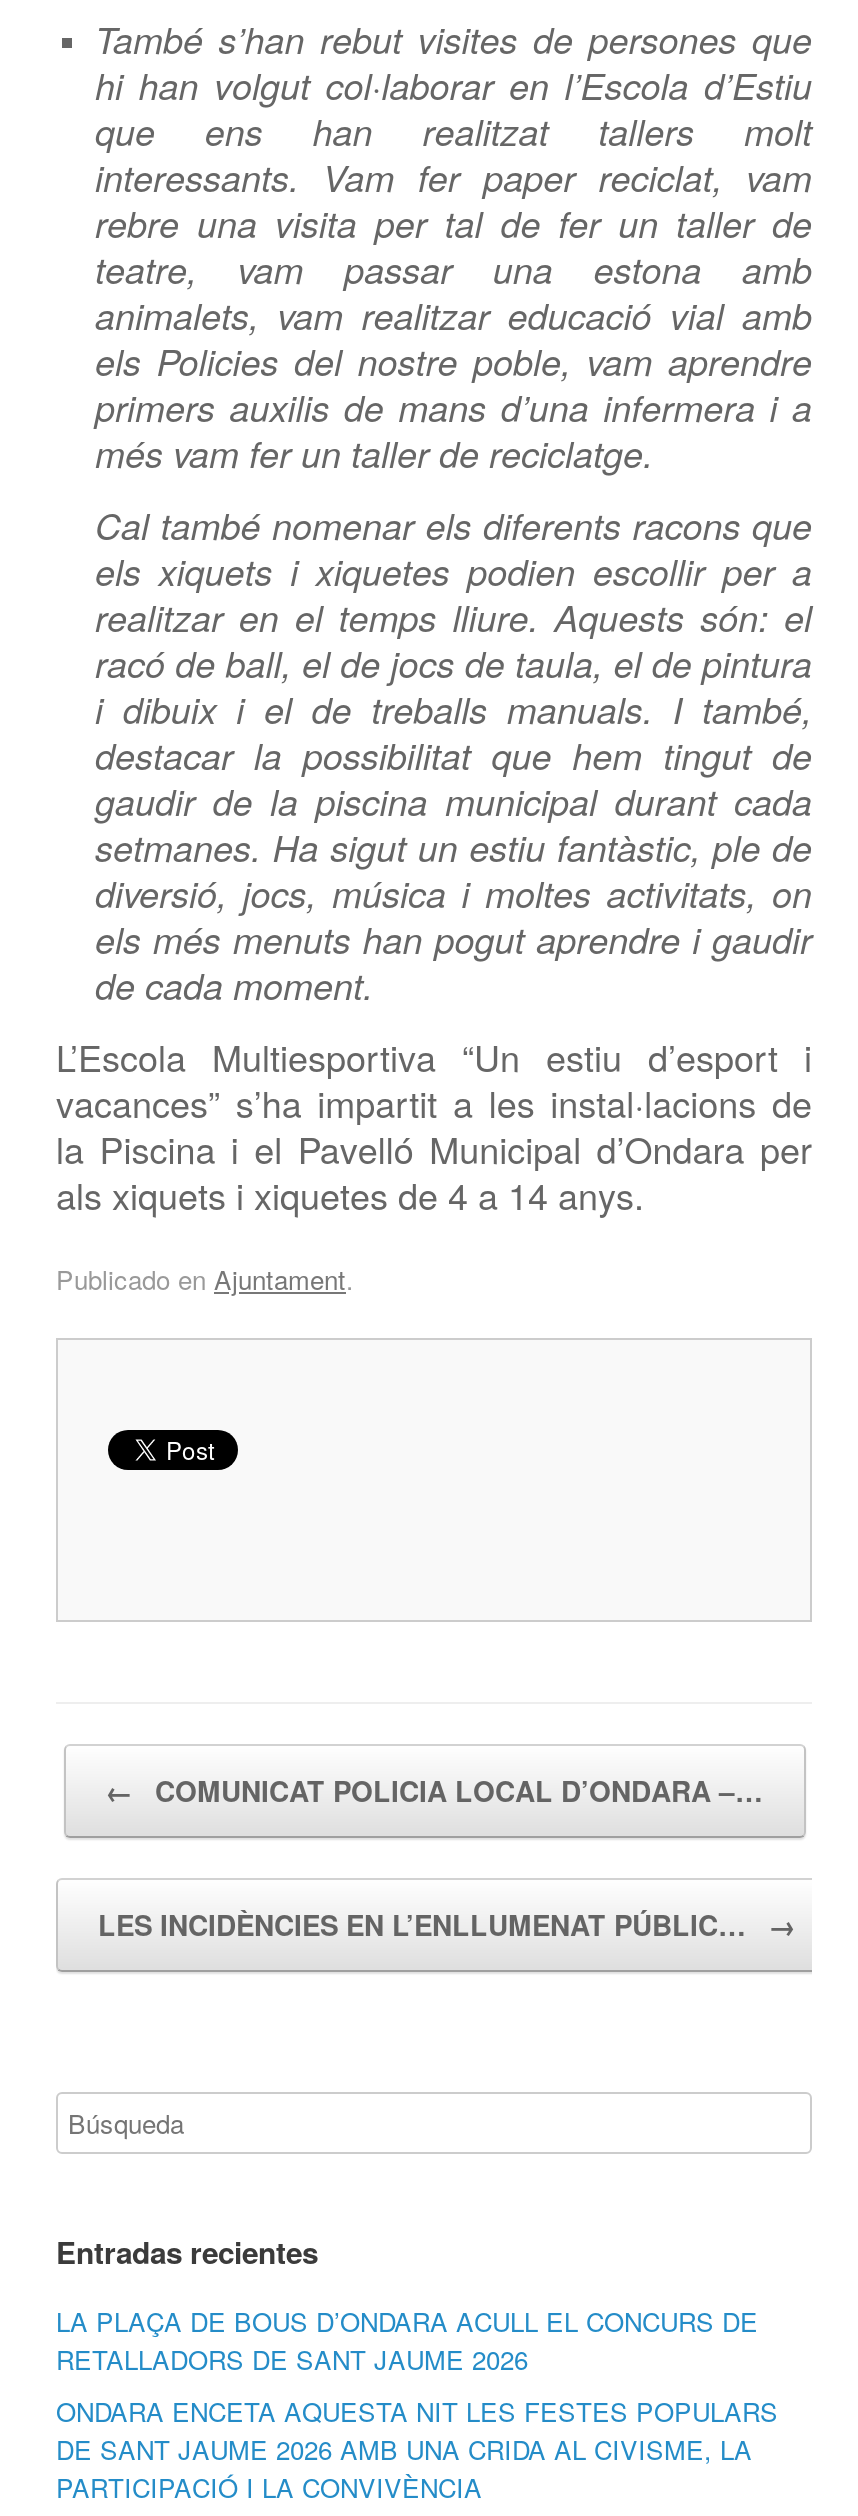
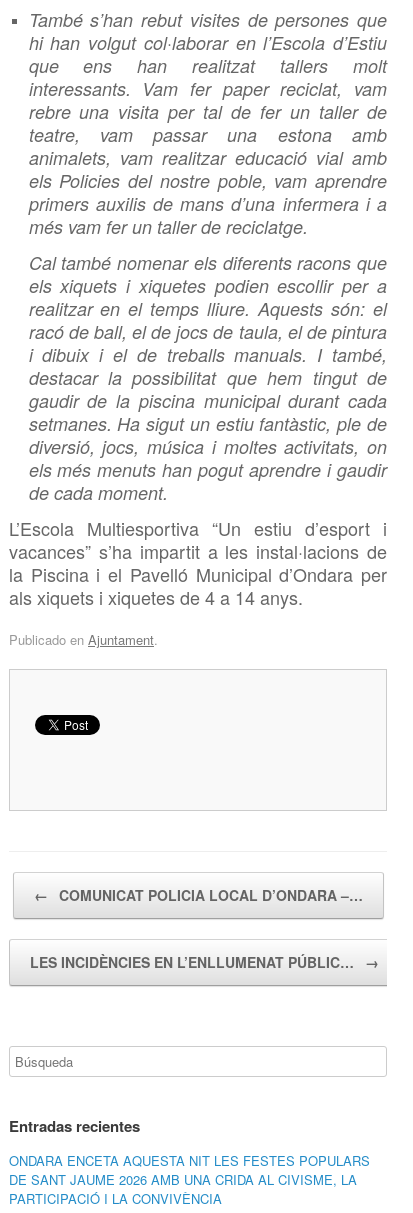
- LA PLAÇA DE BOUS D’ONDARA ACULL EL CONCURS DE
- RETALLADORS DE SANT JAUME 2026
